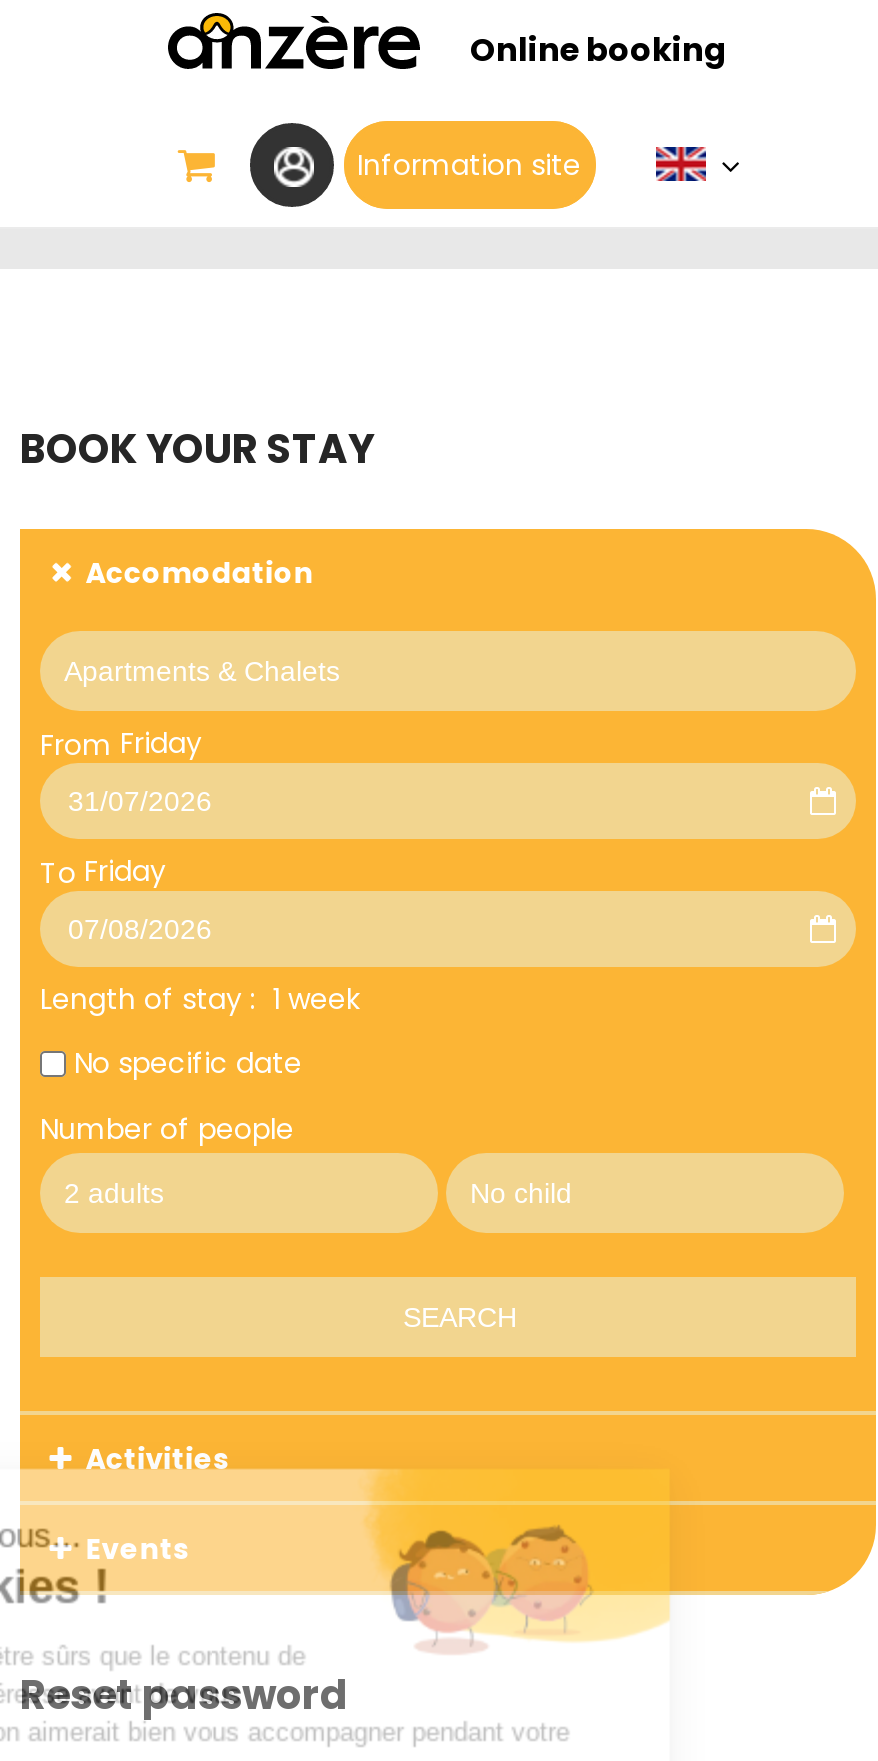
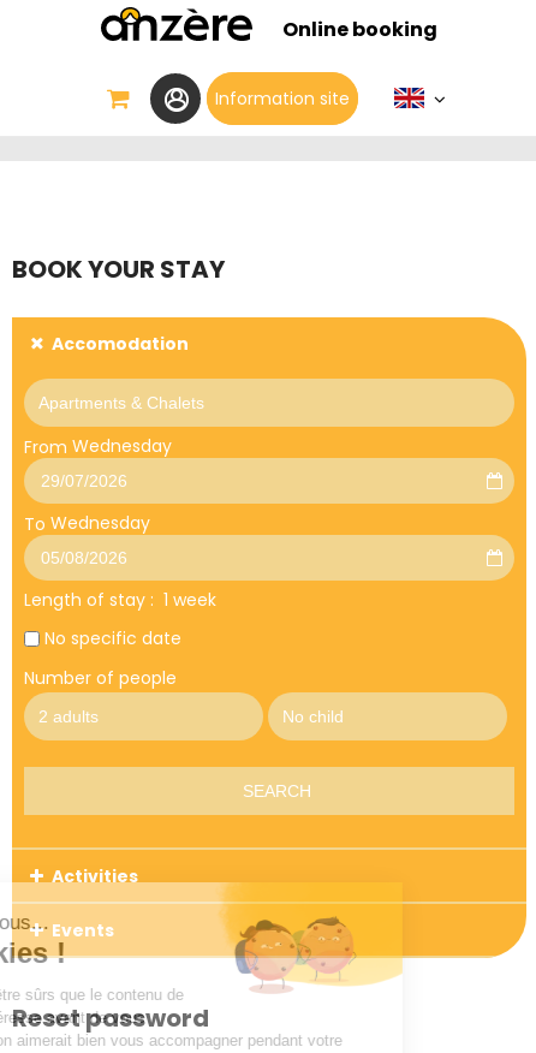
- From Friday
+ From Wednesday

- To Friday
+ To Wednesday
